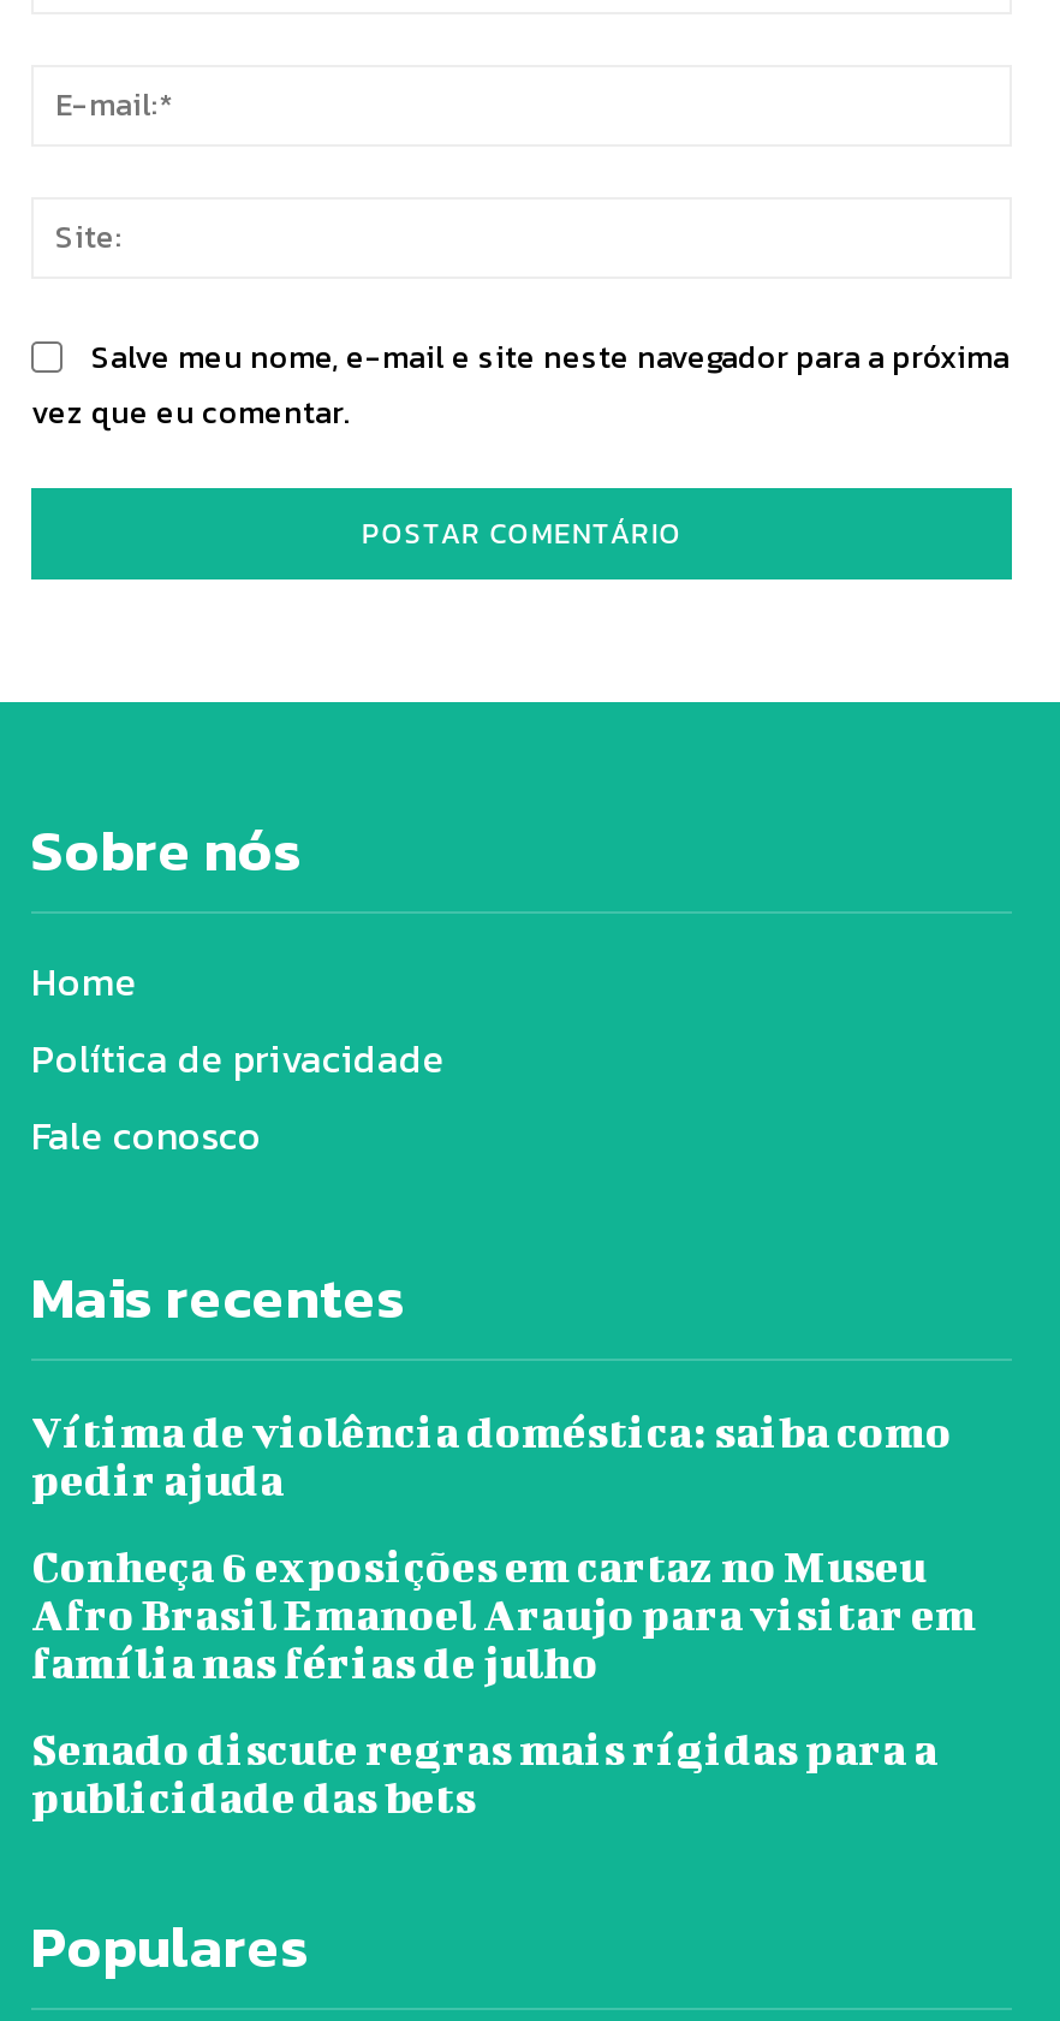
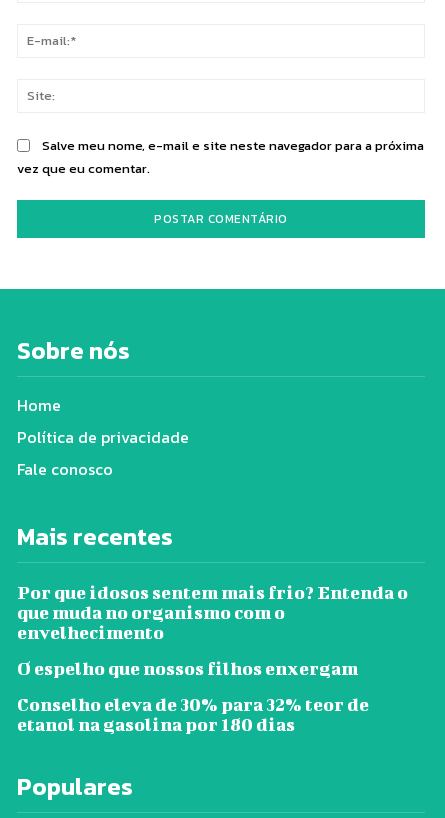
- Vítima de violência doméstica: saiba como
- pedir ajuda
+ Por que idosos sentem mais frio? Entenda o
+ que muda no organismo com o
+ envelhecimento

- Conheça 6 exposições em cartaz no Museu
- Afro Brasil Emanoel Araujo para visitar em
- família nas férias de julho
+ O espelho que nossos filhos enxergam

- Senado discute regras mais rígidas para a
- publicidade das bets
+ Conselho eleva de 30% para 32% teor de
+ etanol na gasolina por 180 dias
